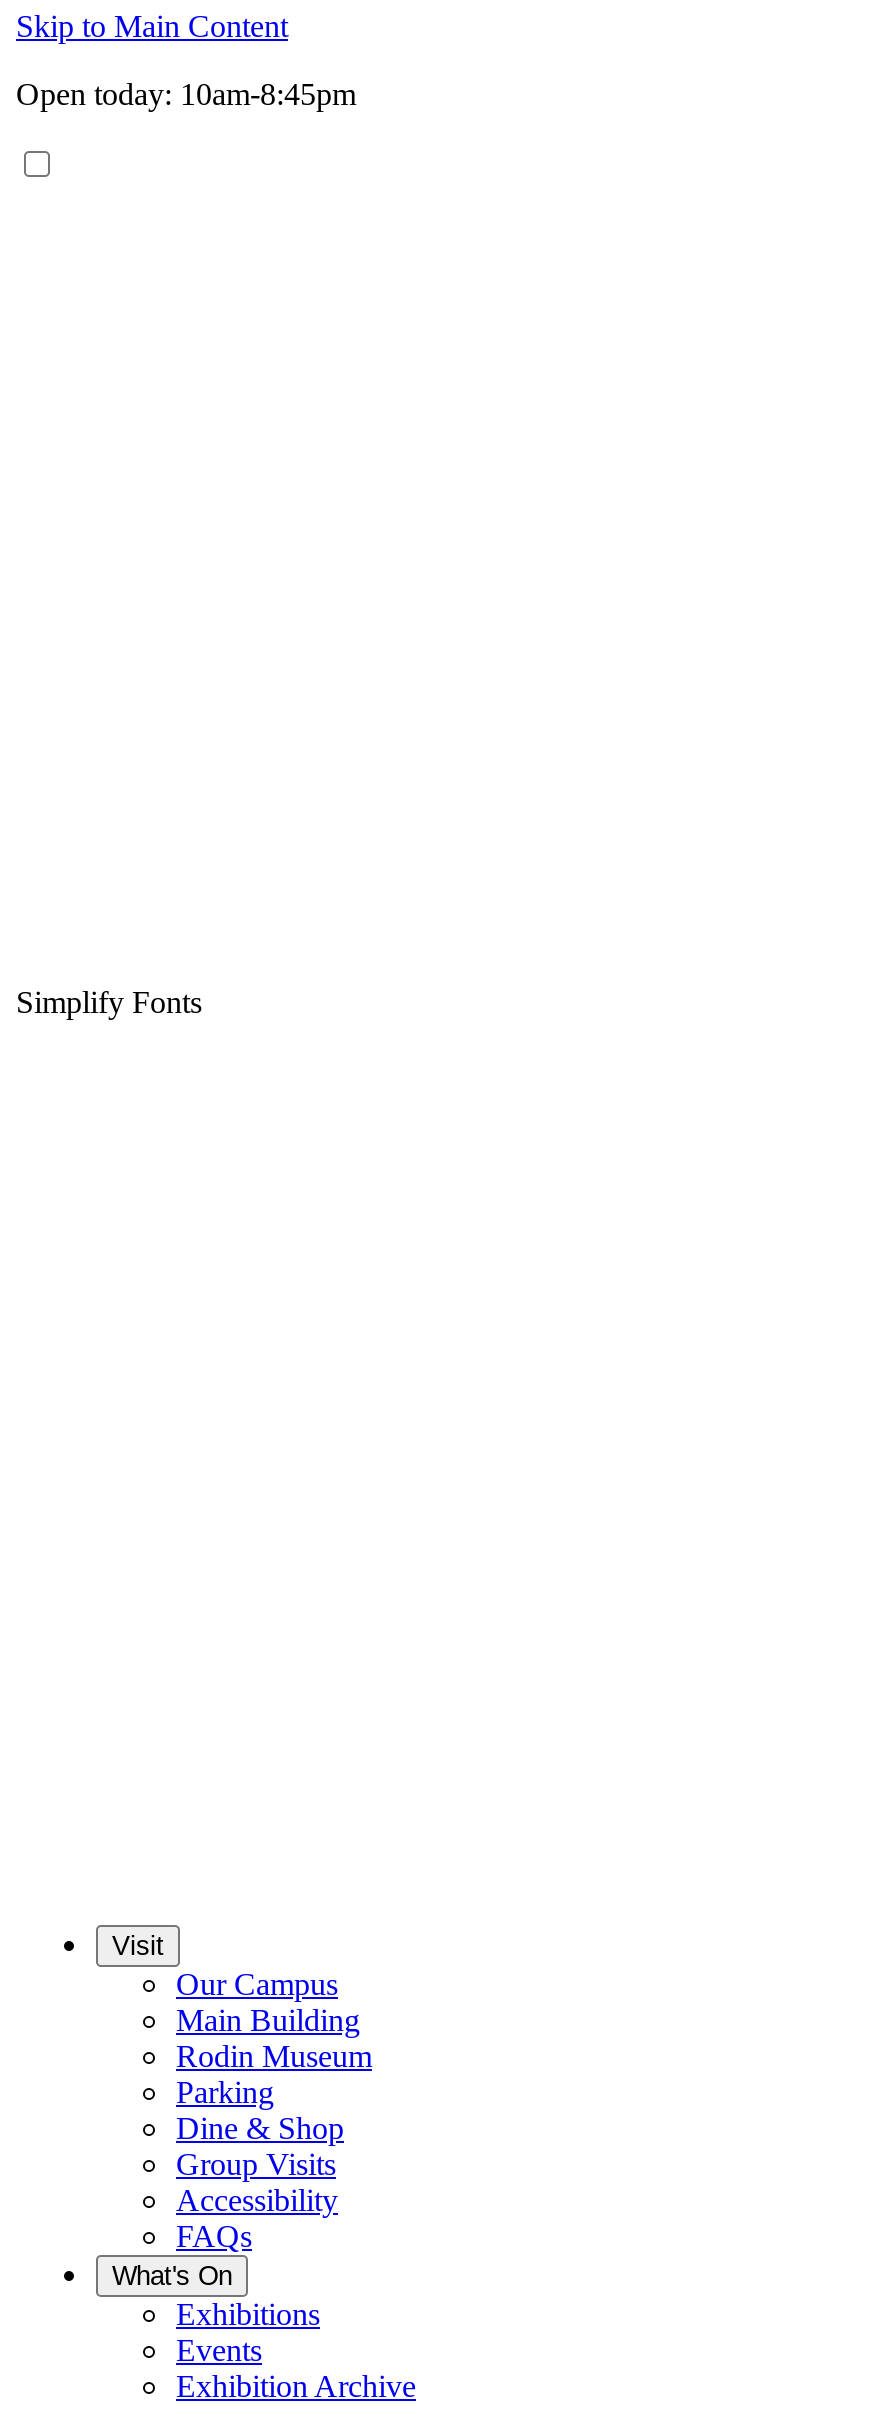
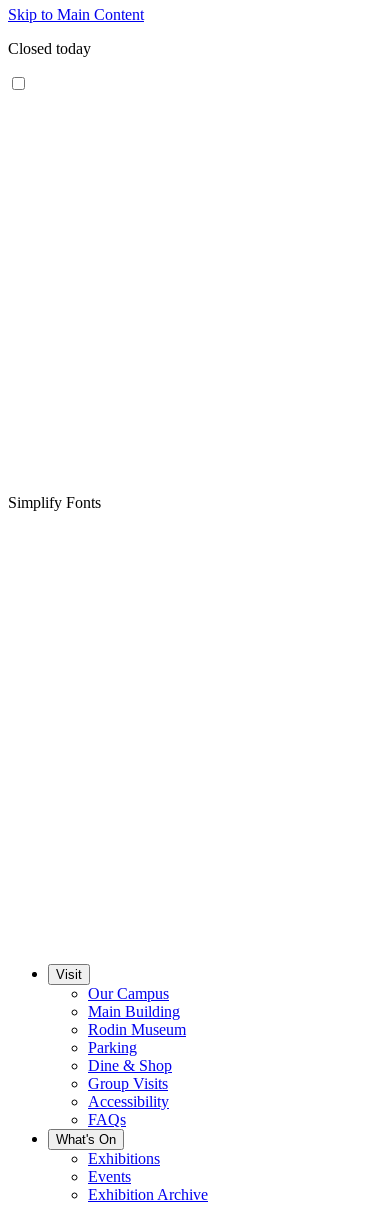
- Open today: 10am-8:45pm
+ Closed today
